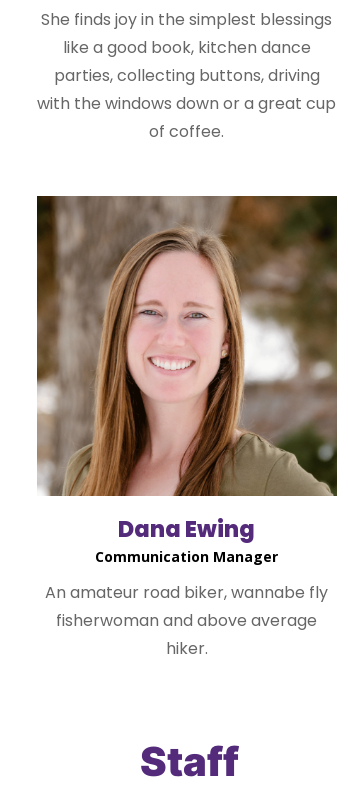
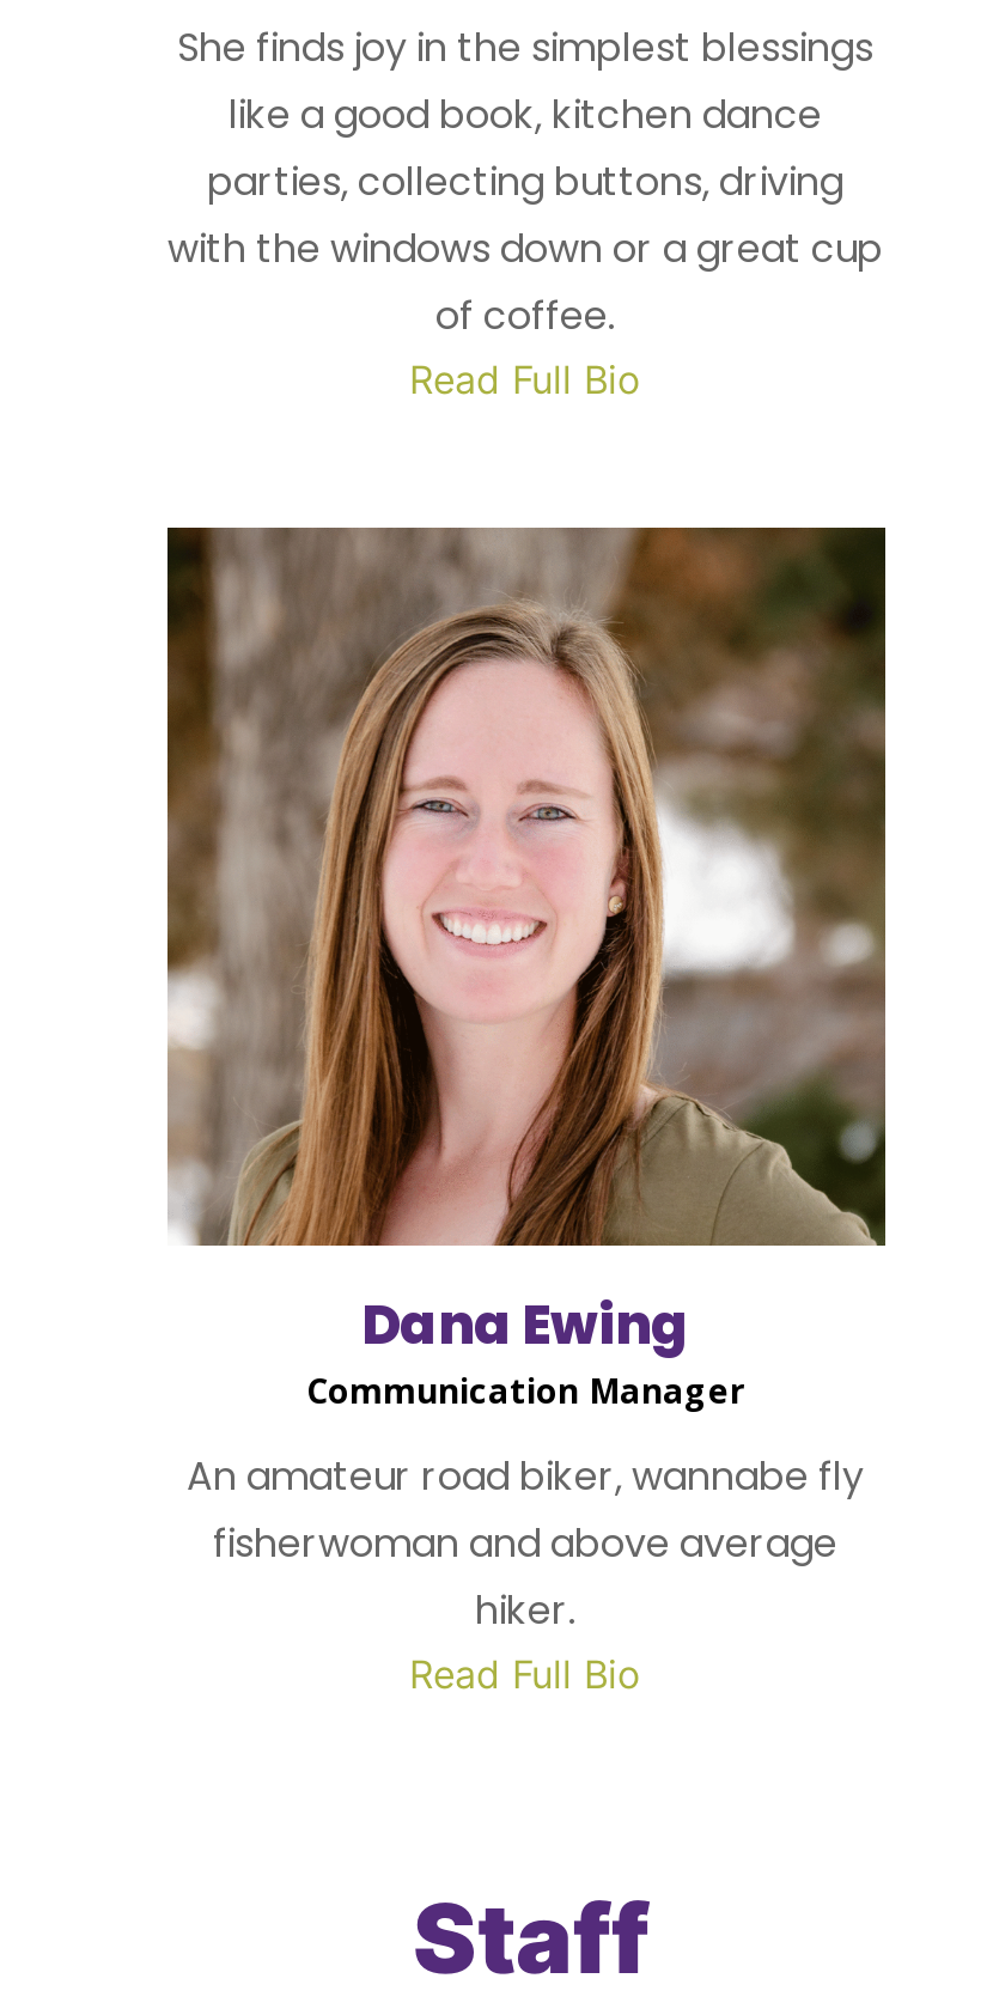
+ Read Full Bio

+ Read Full Bio
